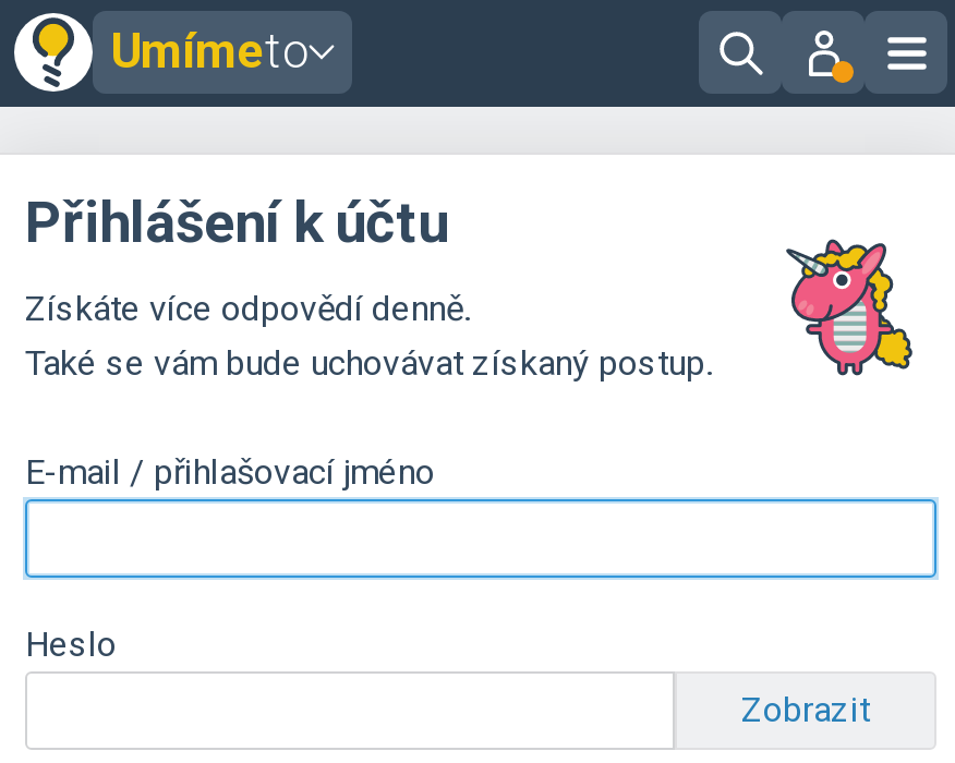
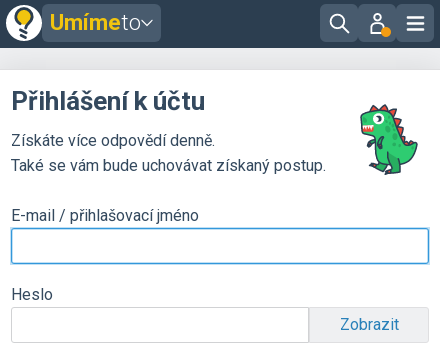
- [image]
+ [image]
